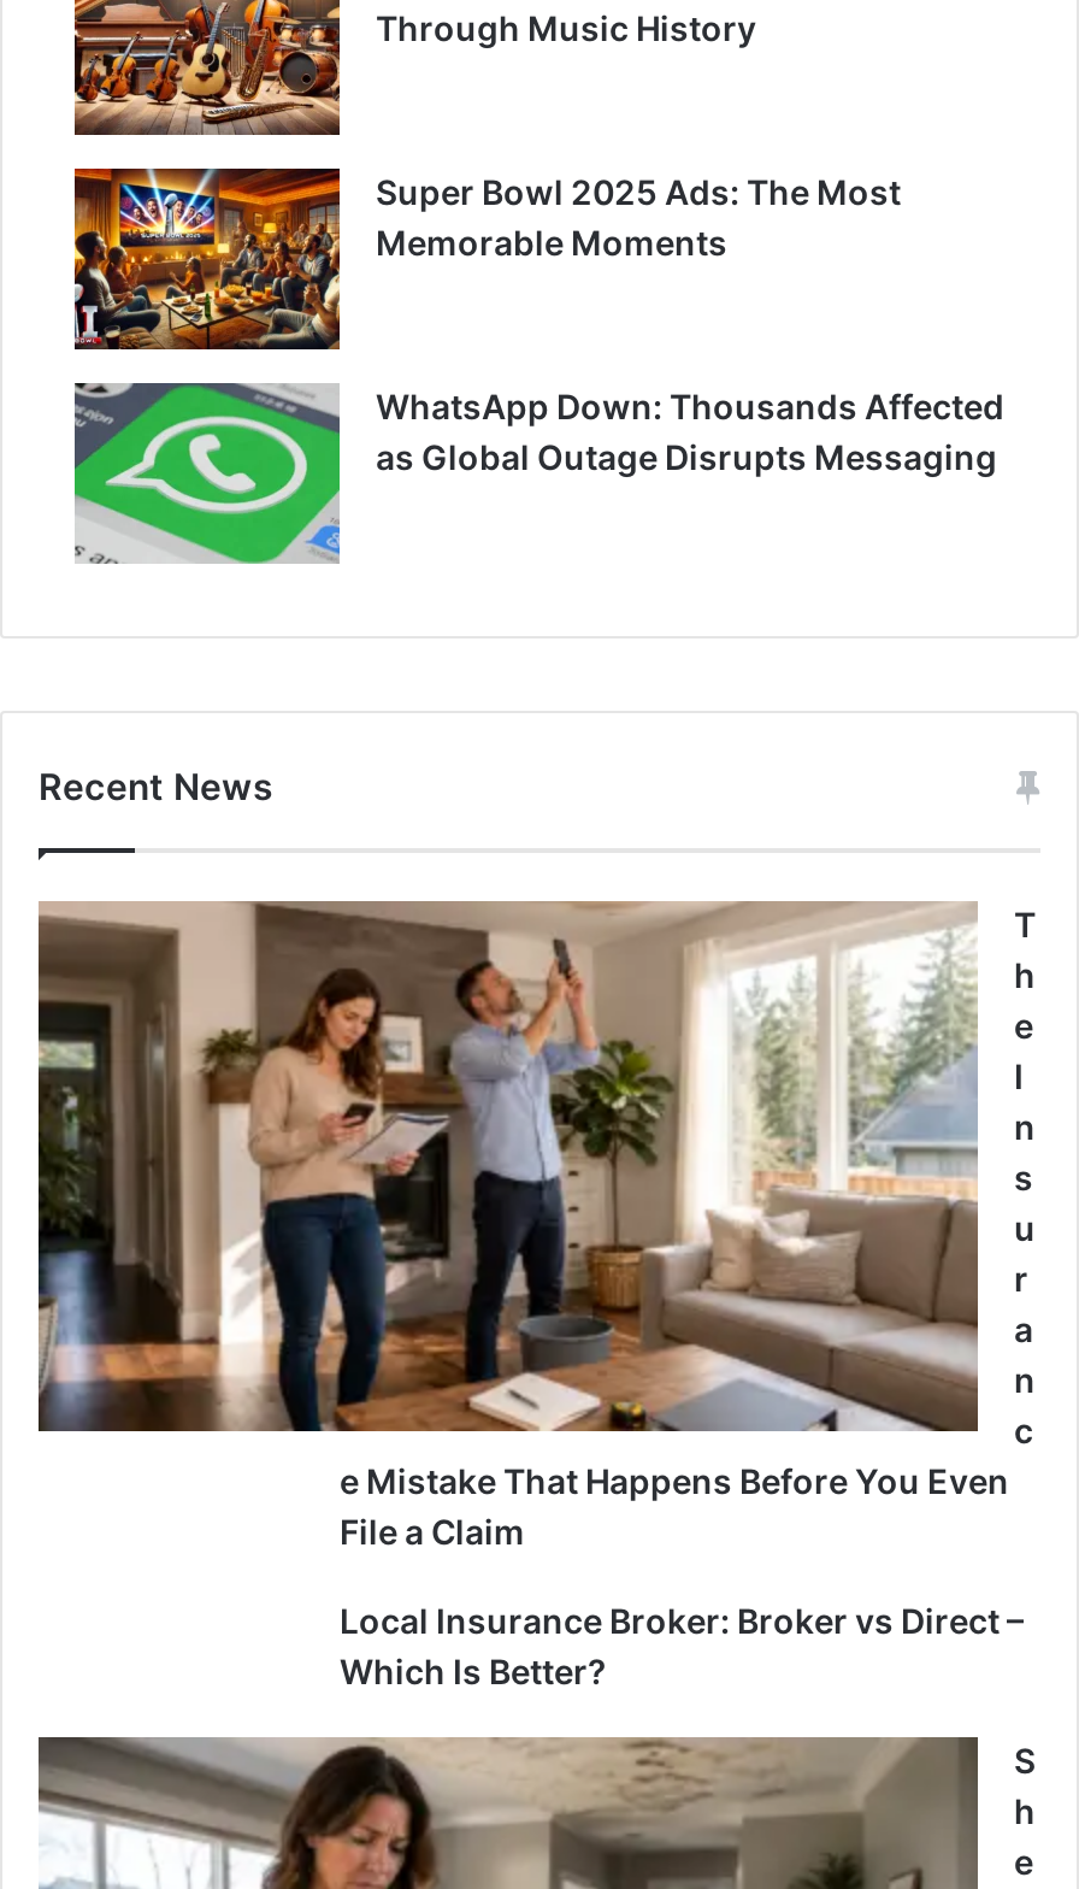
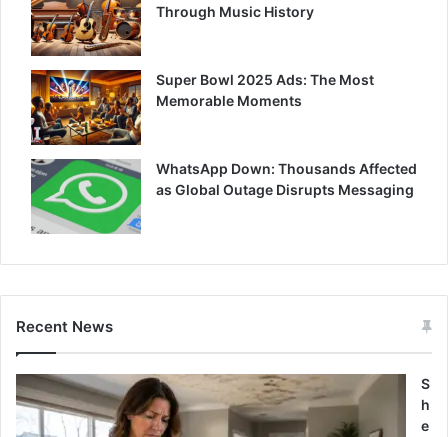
- [image]
- T
- h
- e
- I
- n
- s
- u
- r
- a
- n
- c
- e Mistake That Happens Before You Even
- File a Claim
- Local Insurance Broker: Broker vs Direct –
- Which Is Better?
